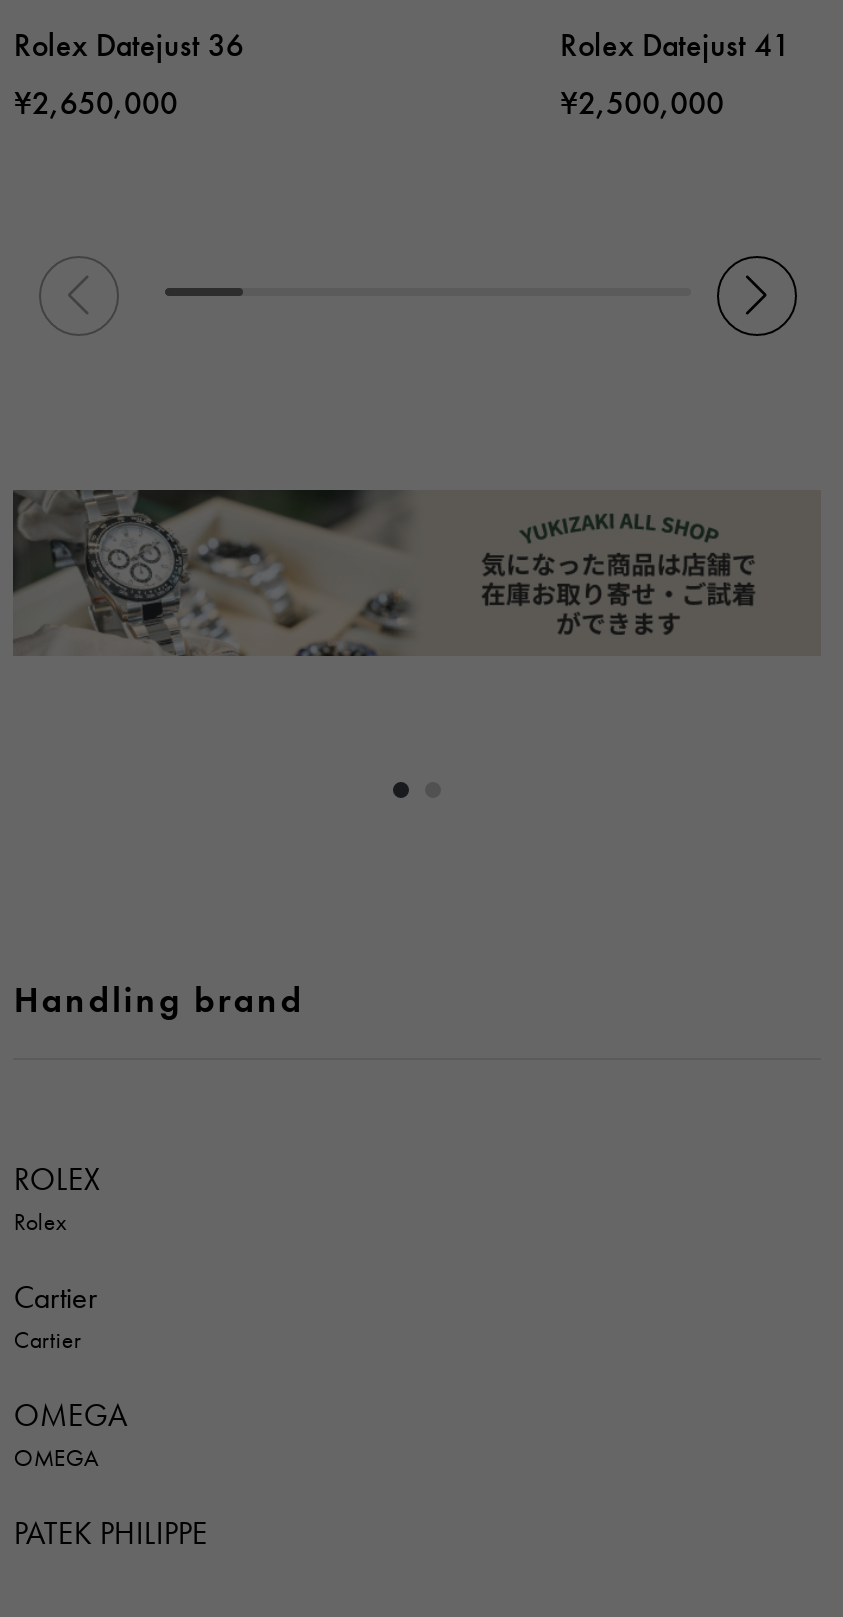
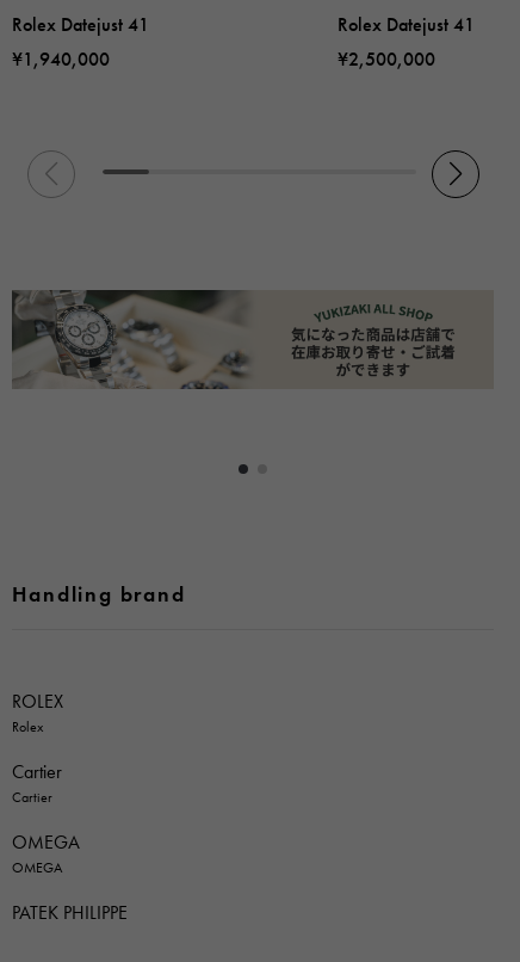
- Rolex Datejust 36
+ Rolex Datejust 41

- ¥2,650,000
+ ¥1,940,000
